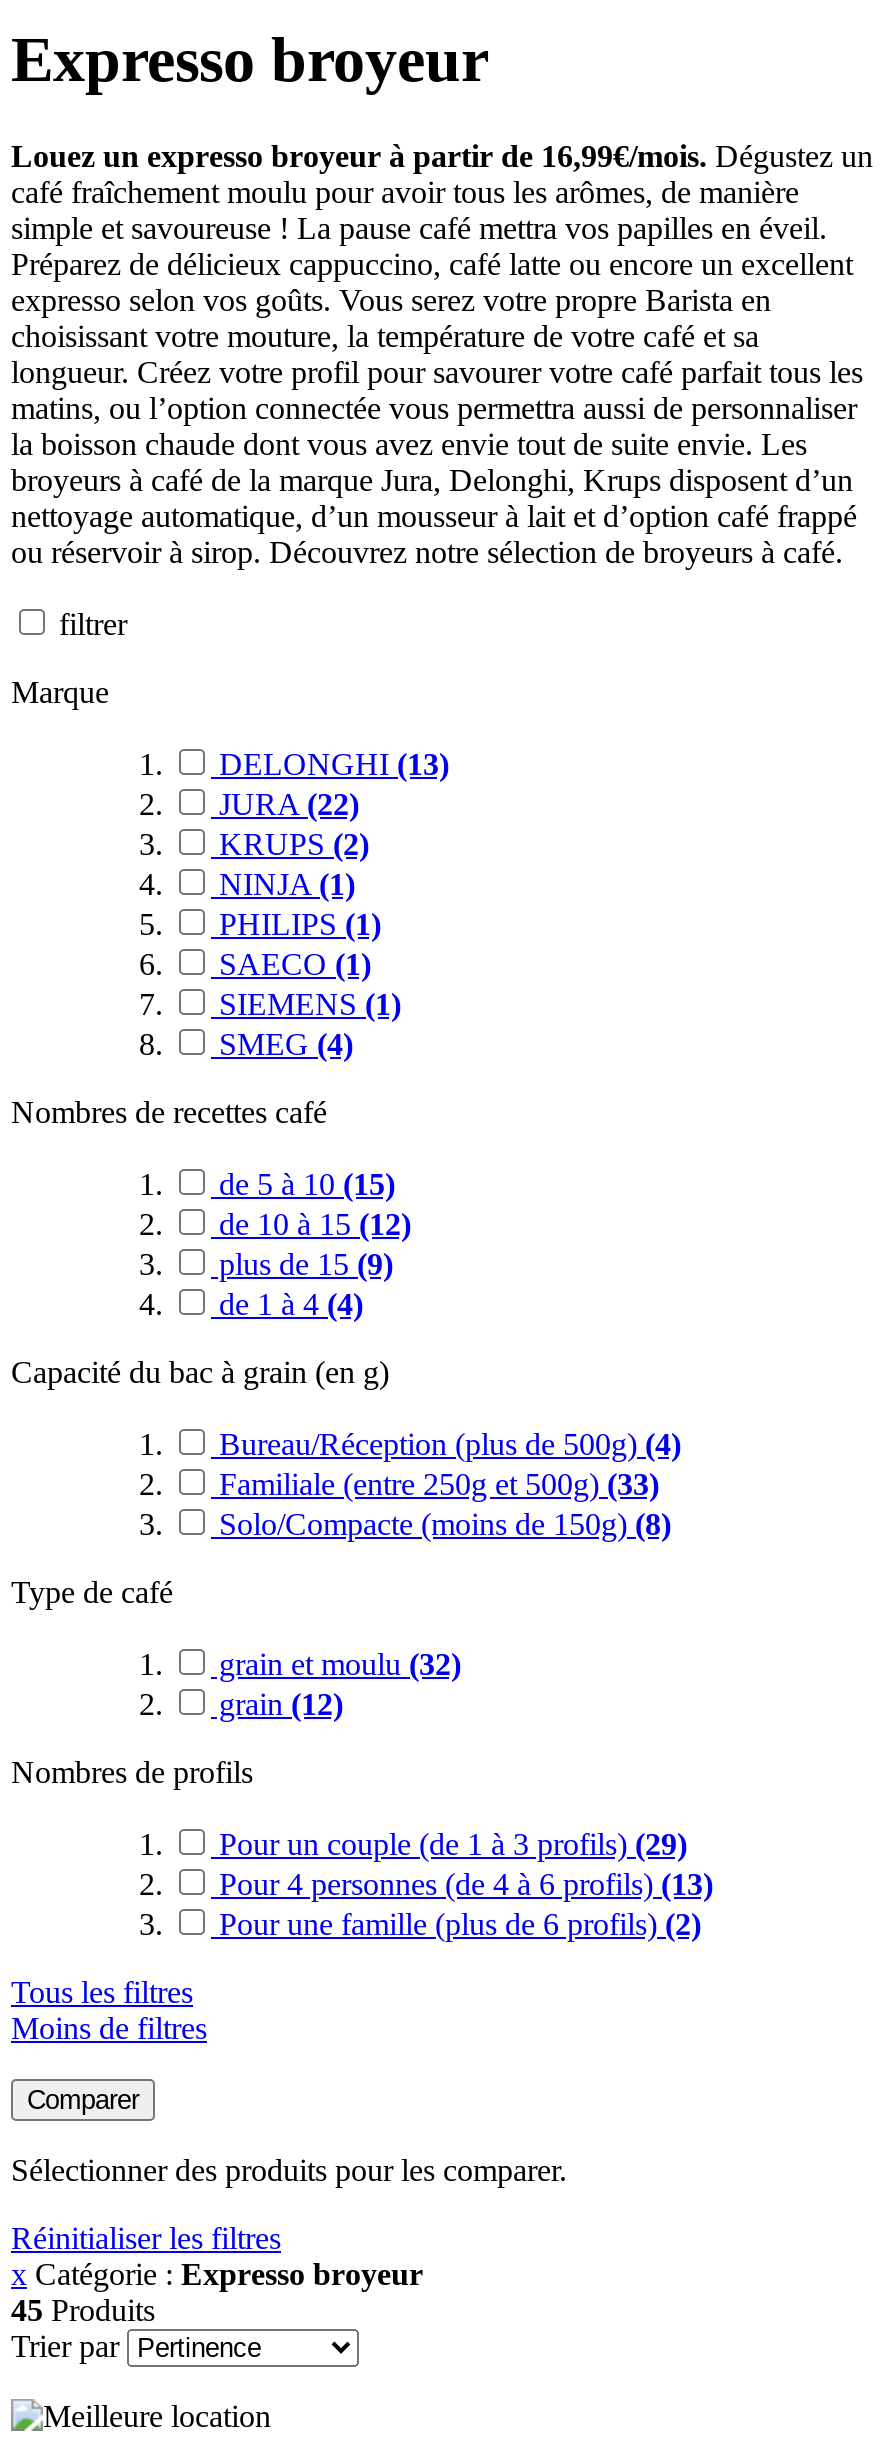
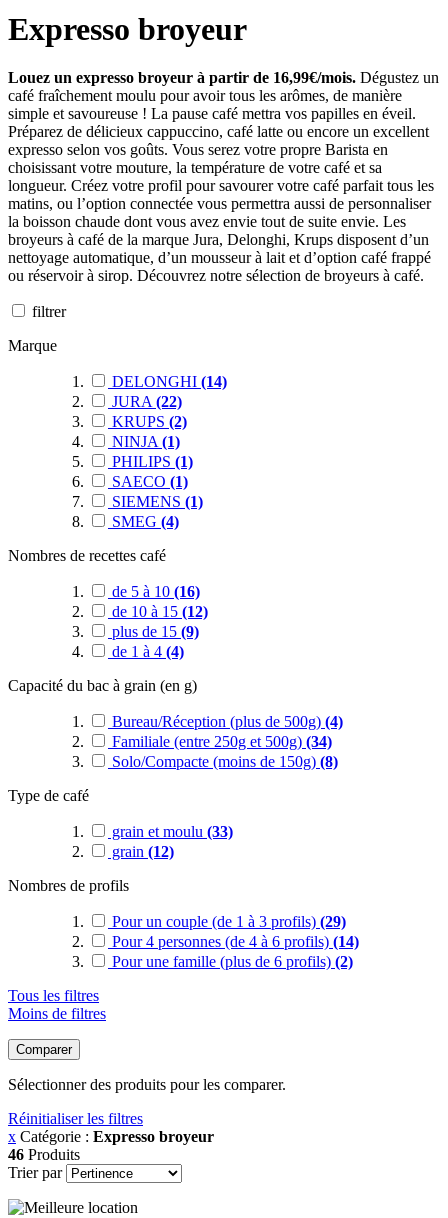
- DELONGHI (13)
+ DELONGHI (14)

- de 5 à 10 (15)
+ de 5 à 10 (16)

- Familiale (entre 250g et 500g) (33)
+ Familiale (entre 250g et 500g) (34)

- grain et moulu (32)
+ grain et moulu (33)

- Pour 4 personnes (de 4 à 6 profils) (13)
+ Pour 4 personnes (de 4 à 6 profils) (14)

- 45 Produits
+ 46 Produits
